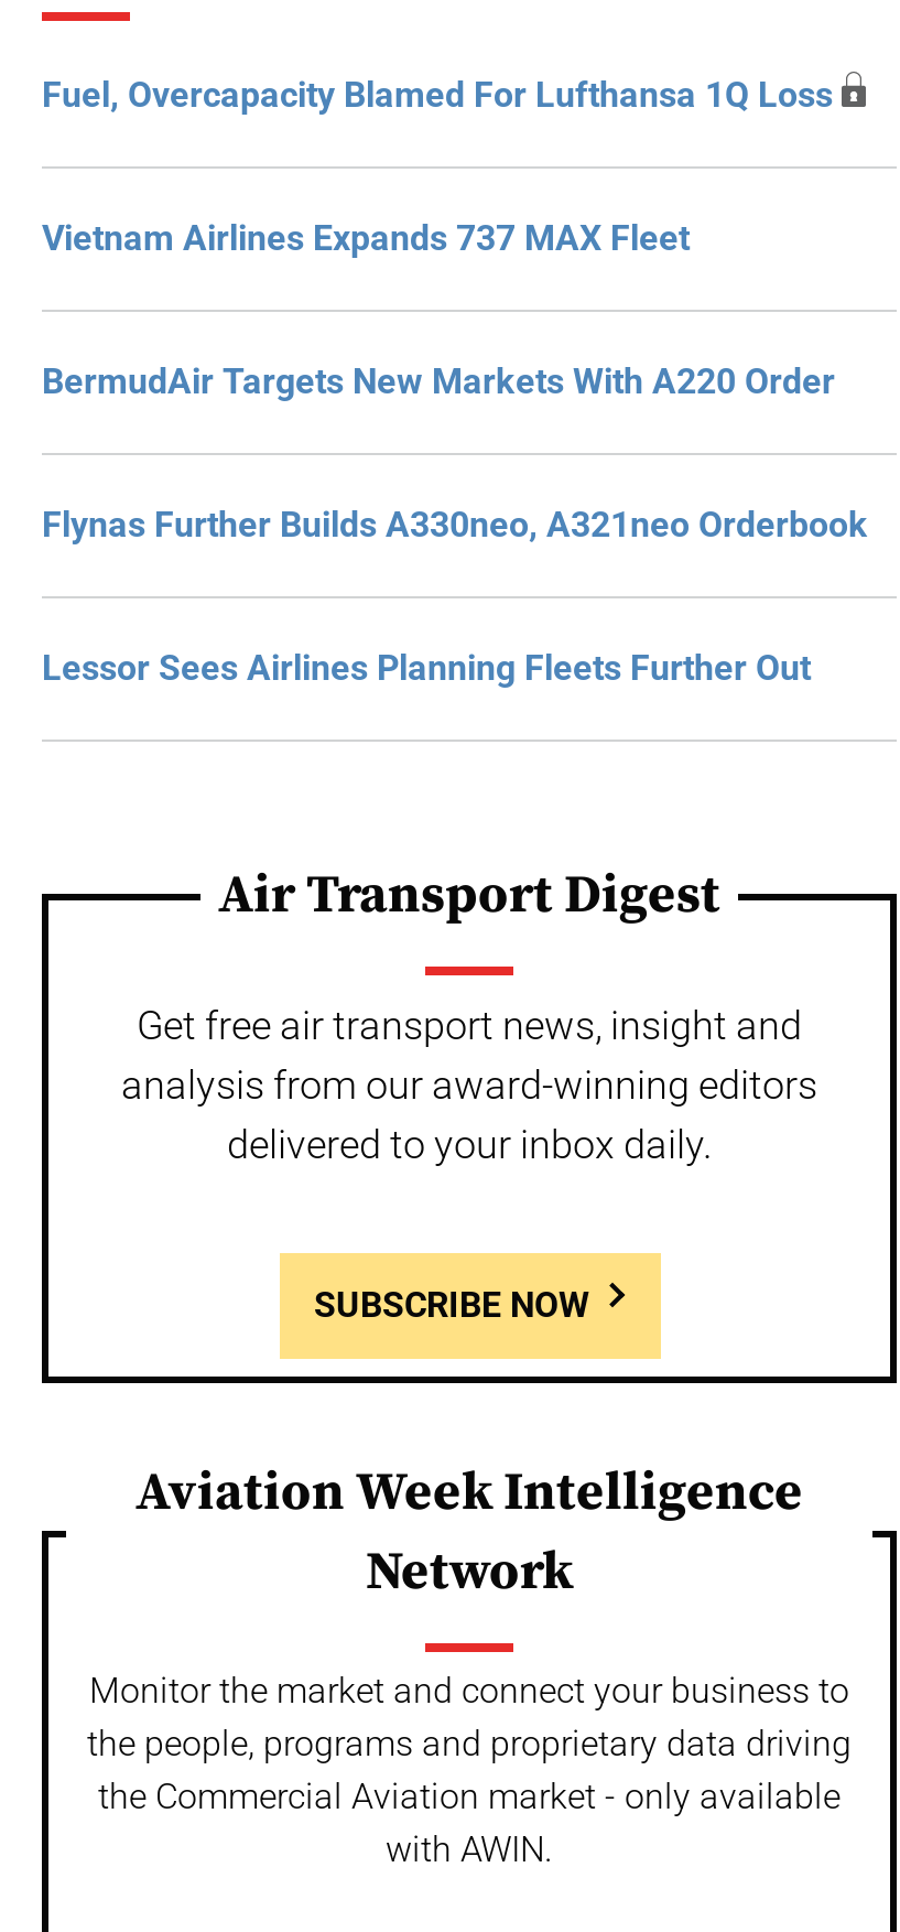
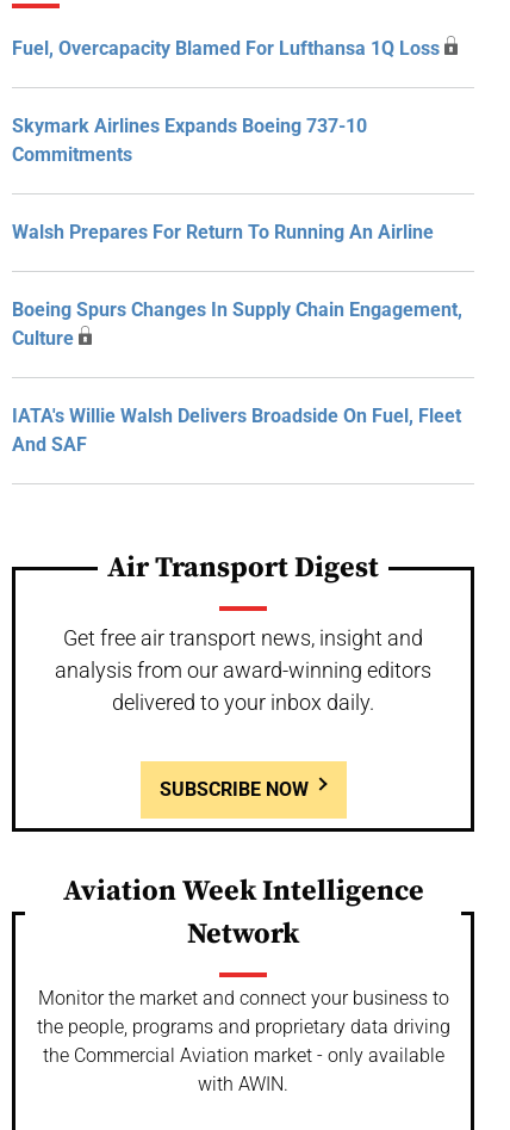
- Vietnam Airlines Expands 737 MAX Fleet
+ Skymark Airlines Expands Boeing 737-10
+ Commitments

- BermudAir Targets New Markets With A220 Order
+ Walsh Prepares For Return To Running An Airline

- Flynas Further Builds A330neo, A321neo Orderbook
+ Boeing Spurs Changes In Supply Chain Engagement,
+ Culture

- Lessor Sees Airlines Planning Fleets Further Out
+ IATA's Willie Walsh Delivers Broadside On Fuel, Fleet
+ And SAF
